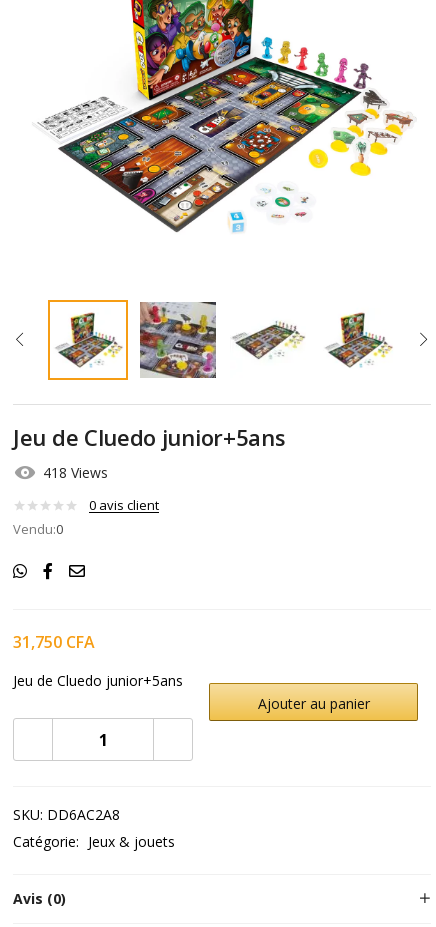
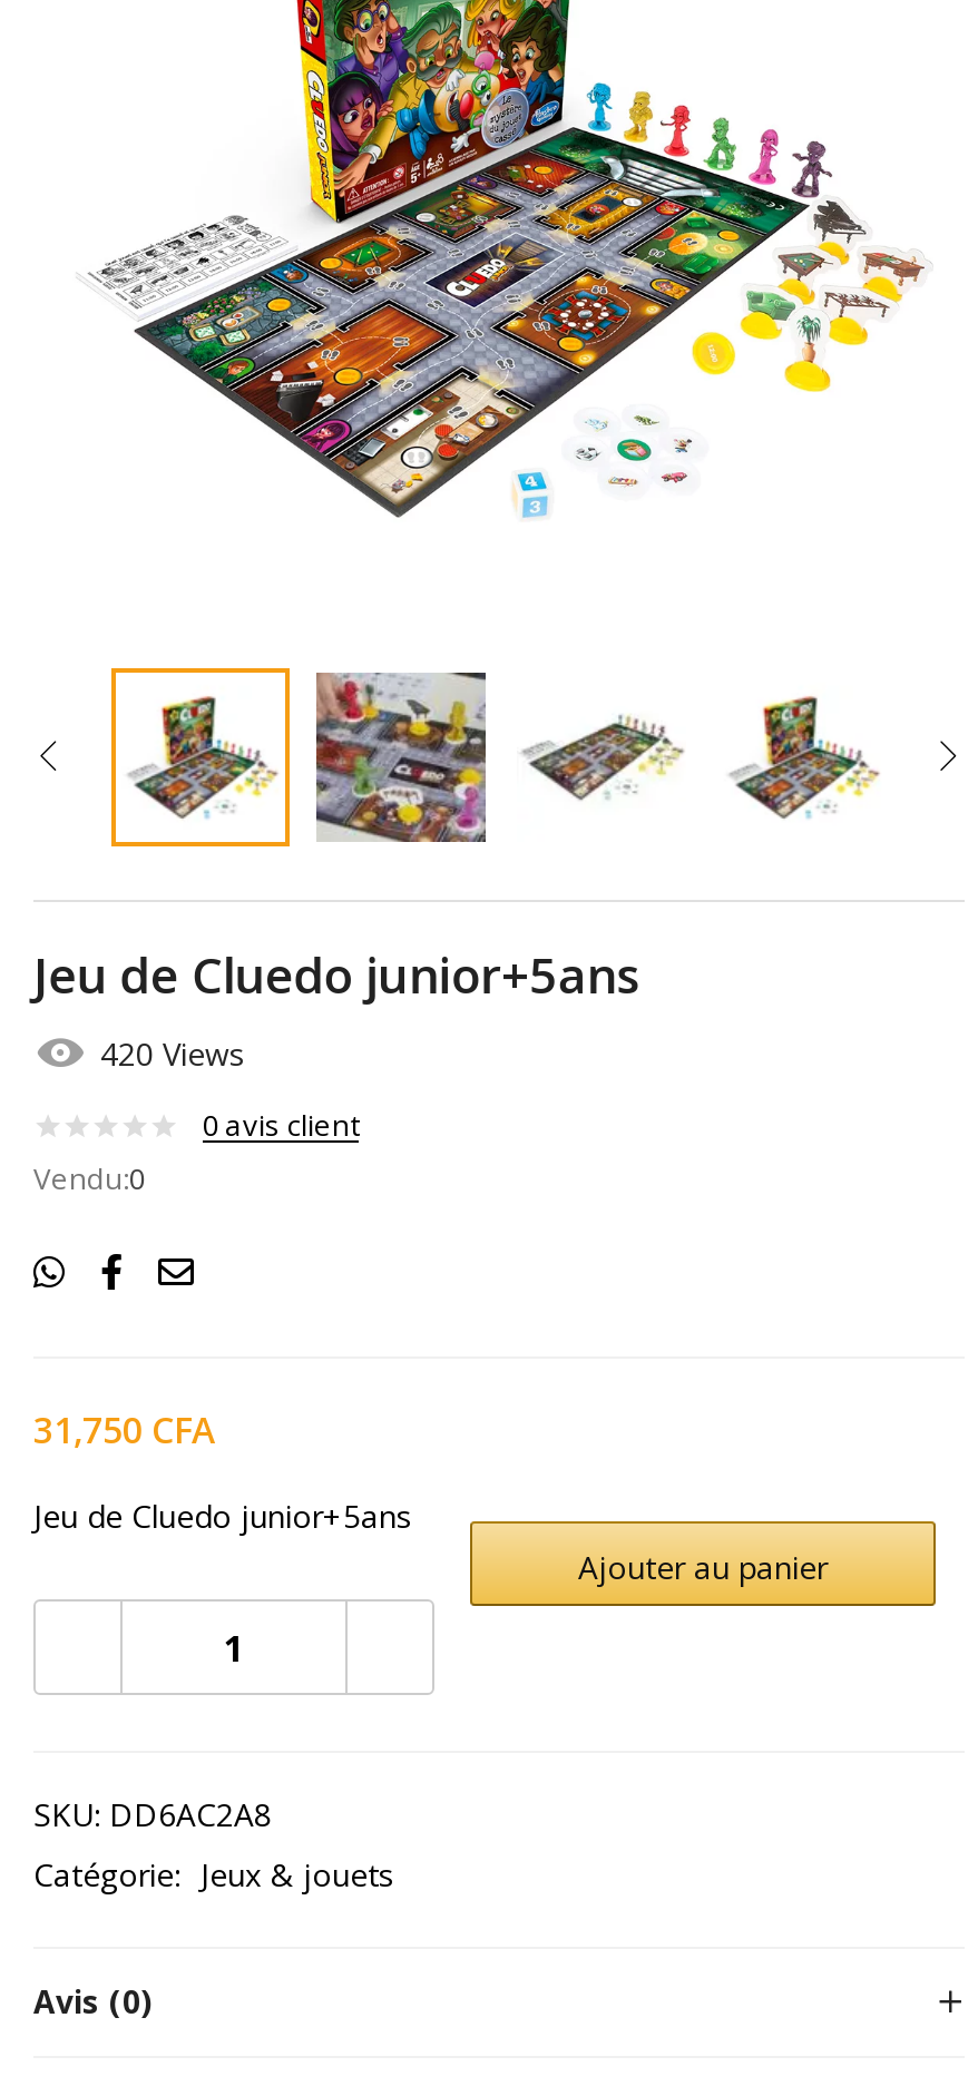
- 418 Views
+ 420 Views
